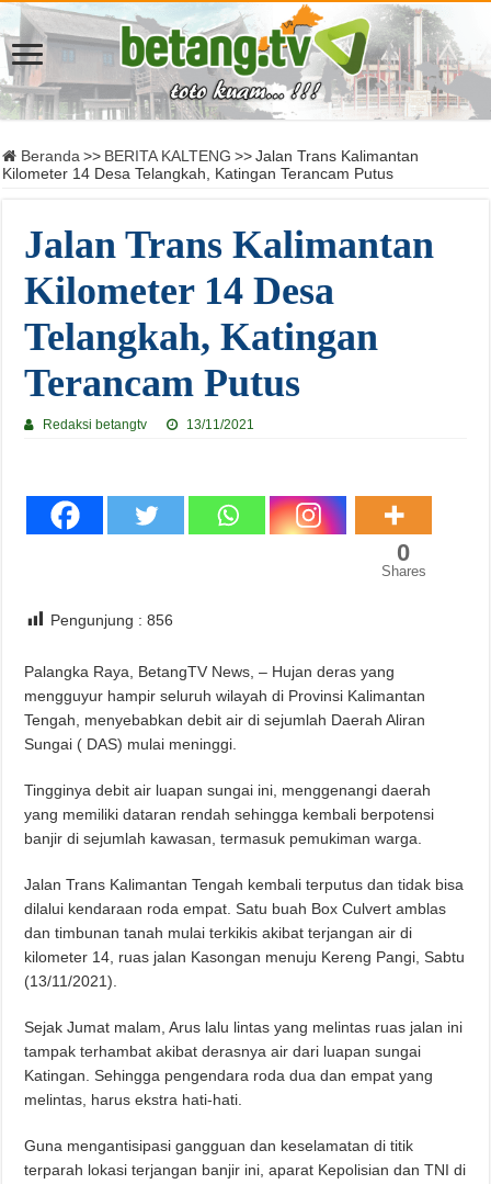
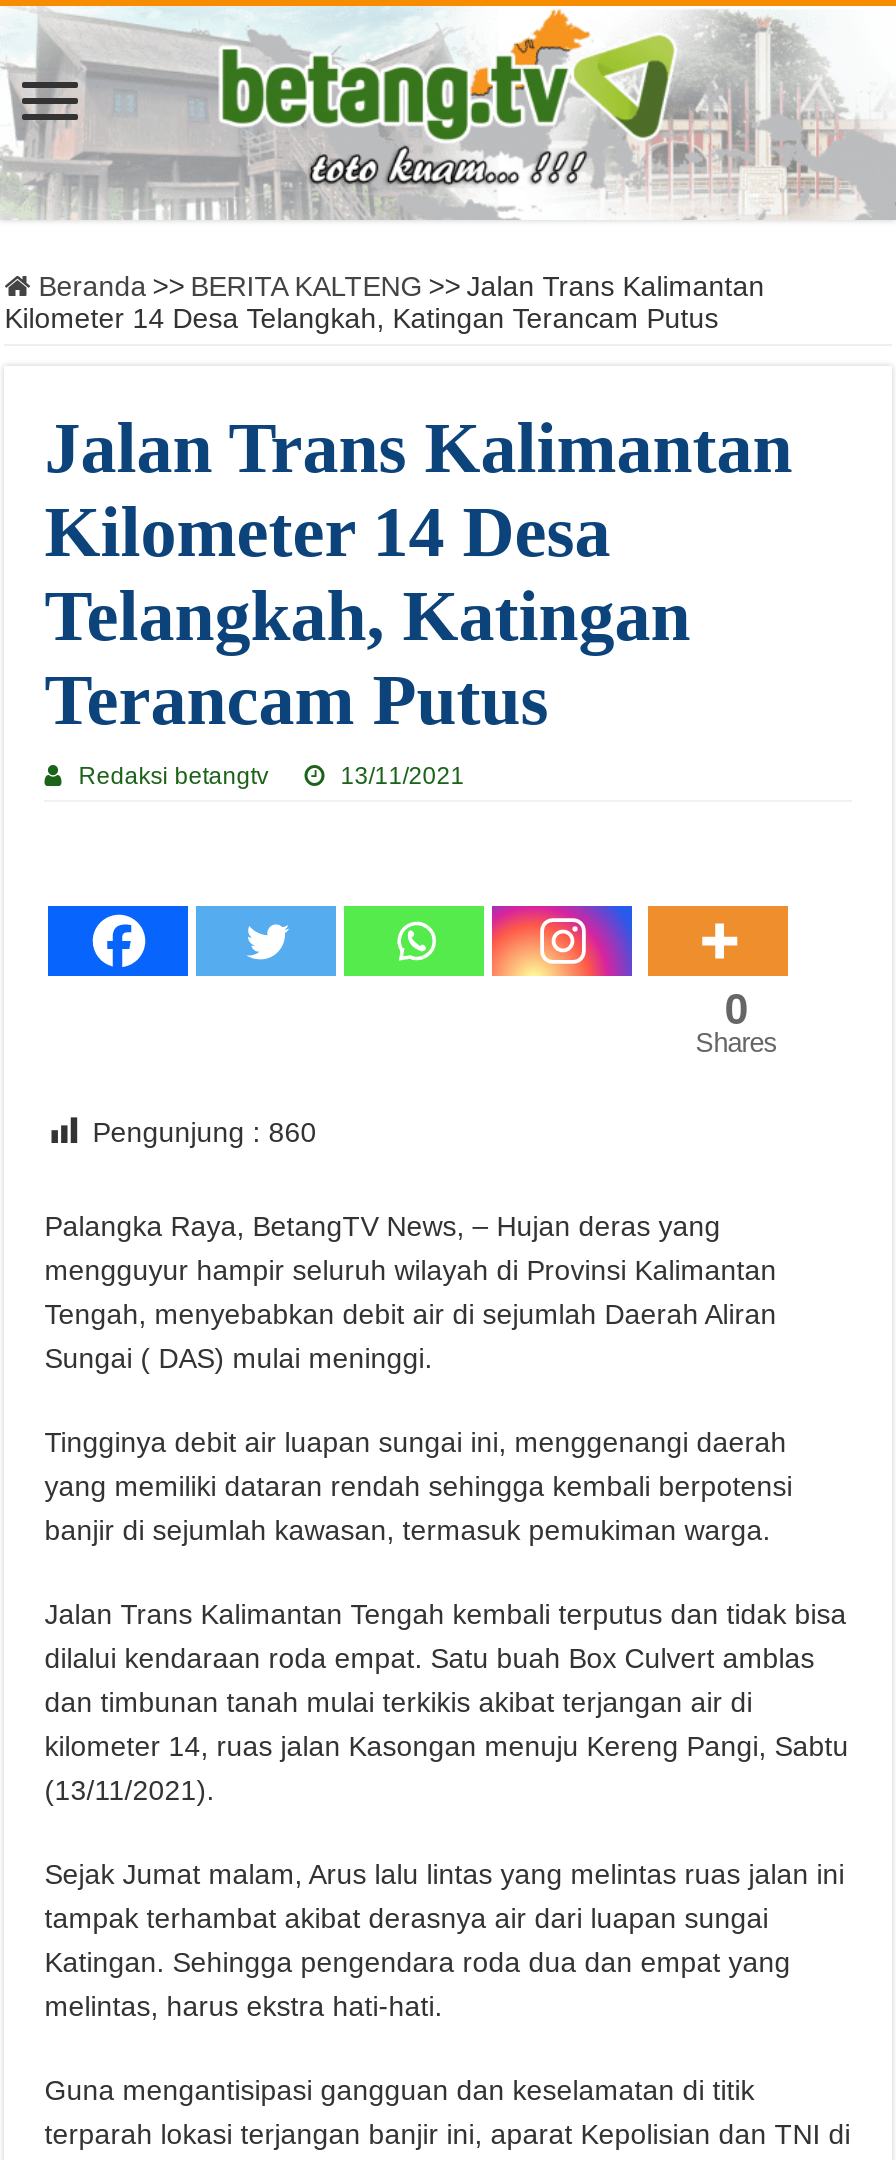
- Pengunjung : 856
+ Pengunjung : 860
